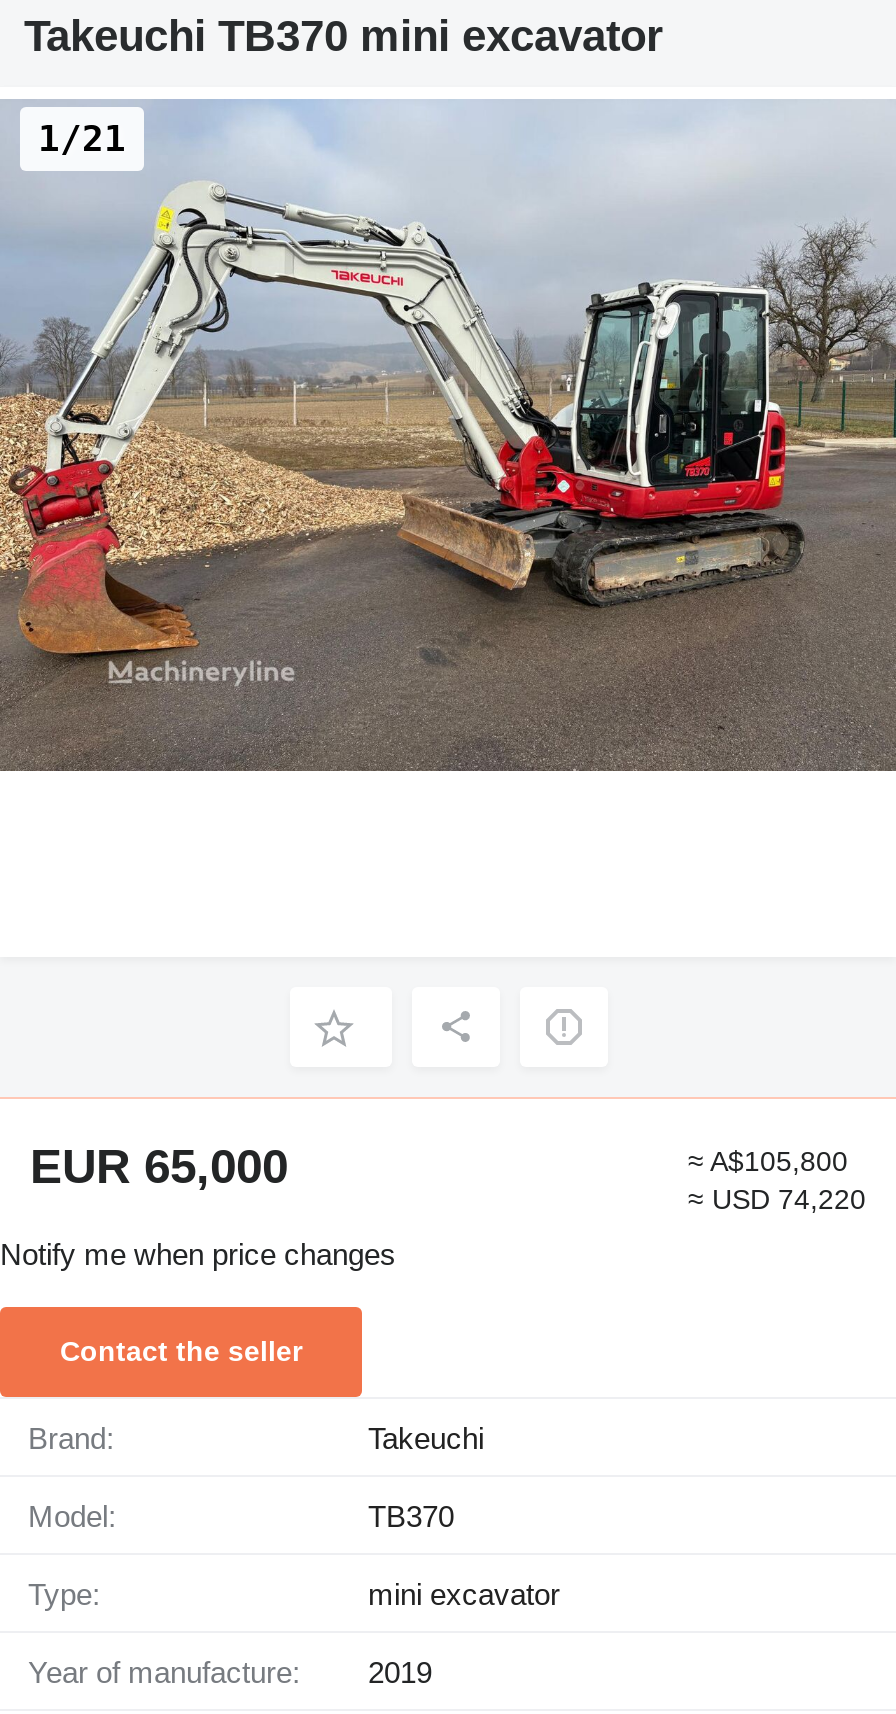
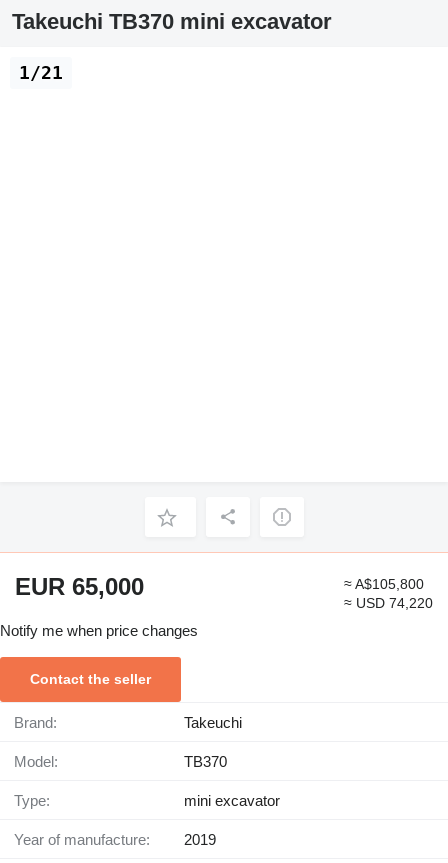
- [image]
